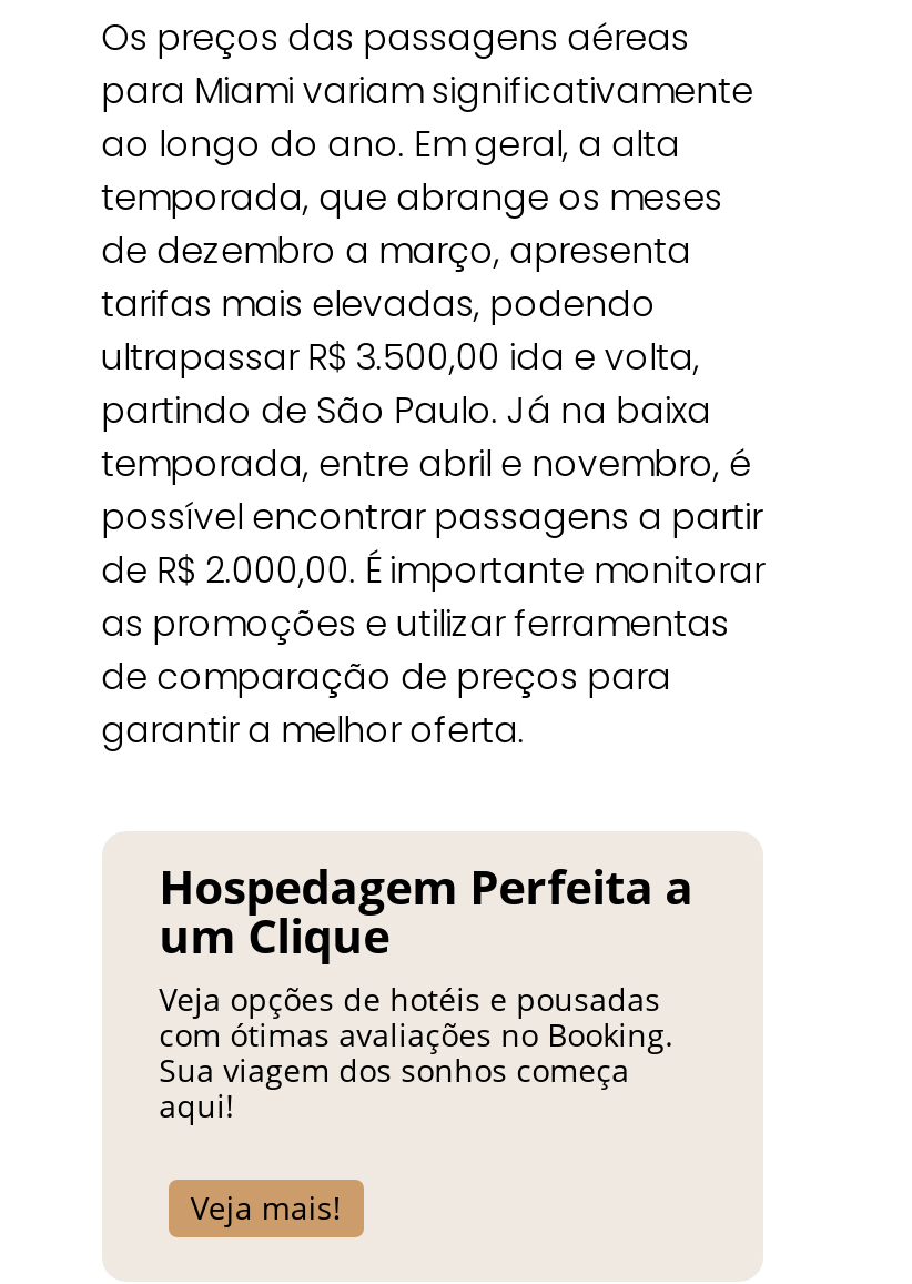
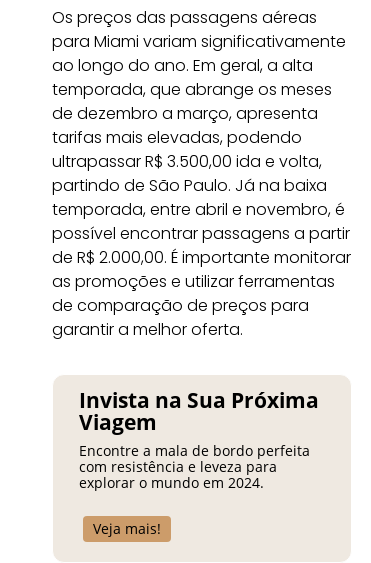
- Hospedagem Perfeita a
- um Clique
- Veja opções de hotéis e pousadas
- com ótimas avaliações no Booking.
- Sua viagem dos sonhos começa
- aqui!
+ Invista na Sua Próxima
+ Viagem
+ Encontre a mala de bordo perfeita
+ com resistência e leveza para
+ explorar o mundo em 2024.
